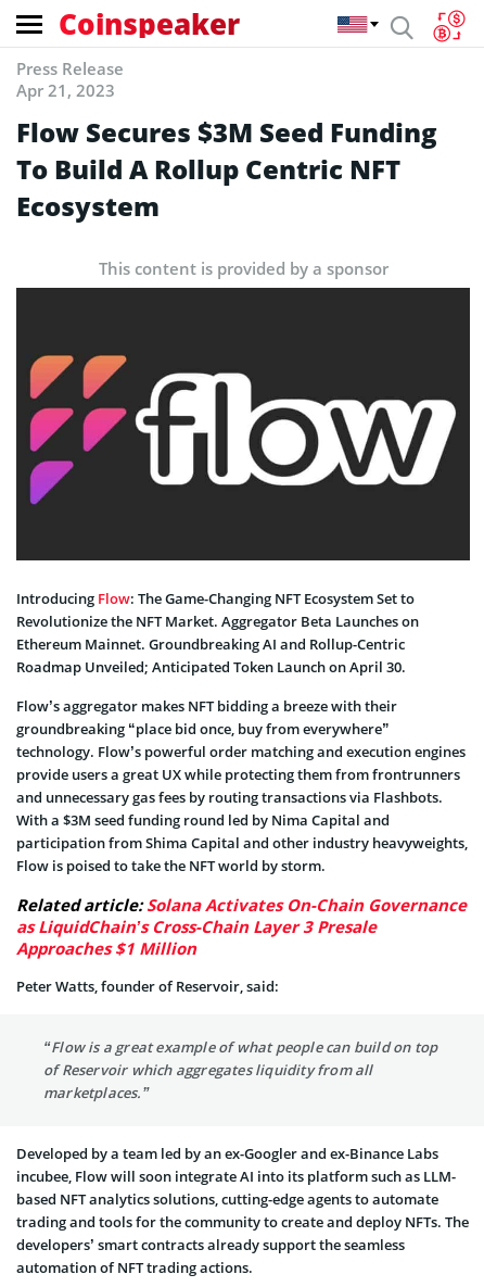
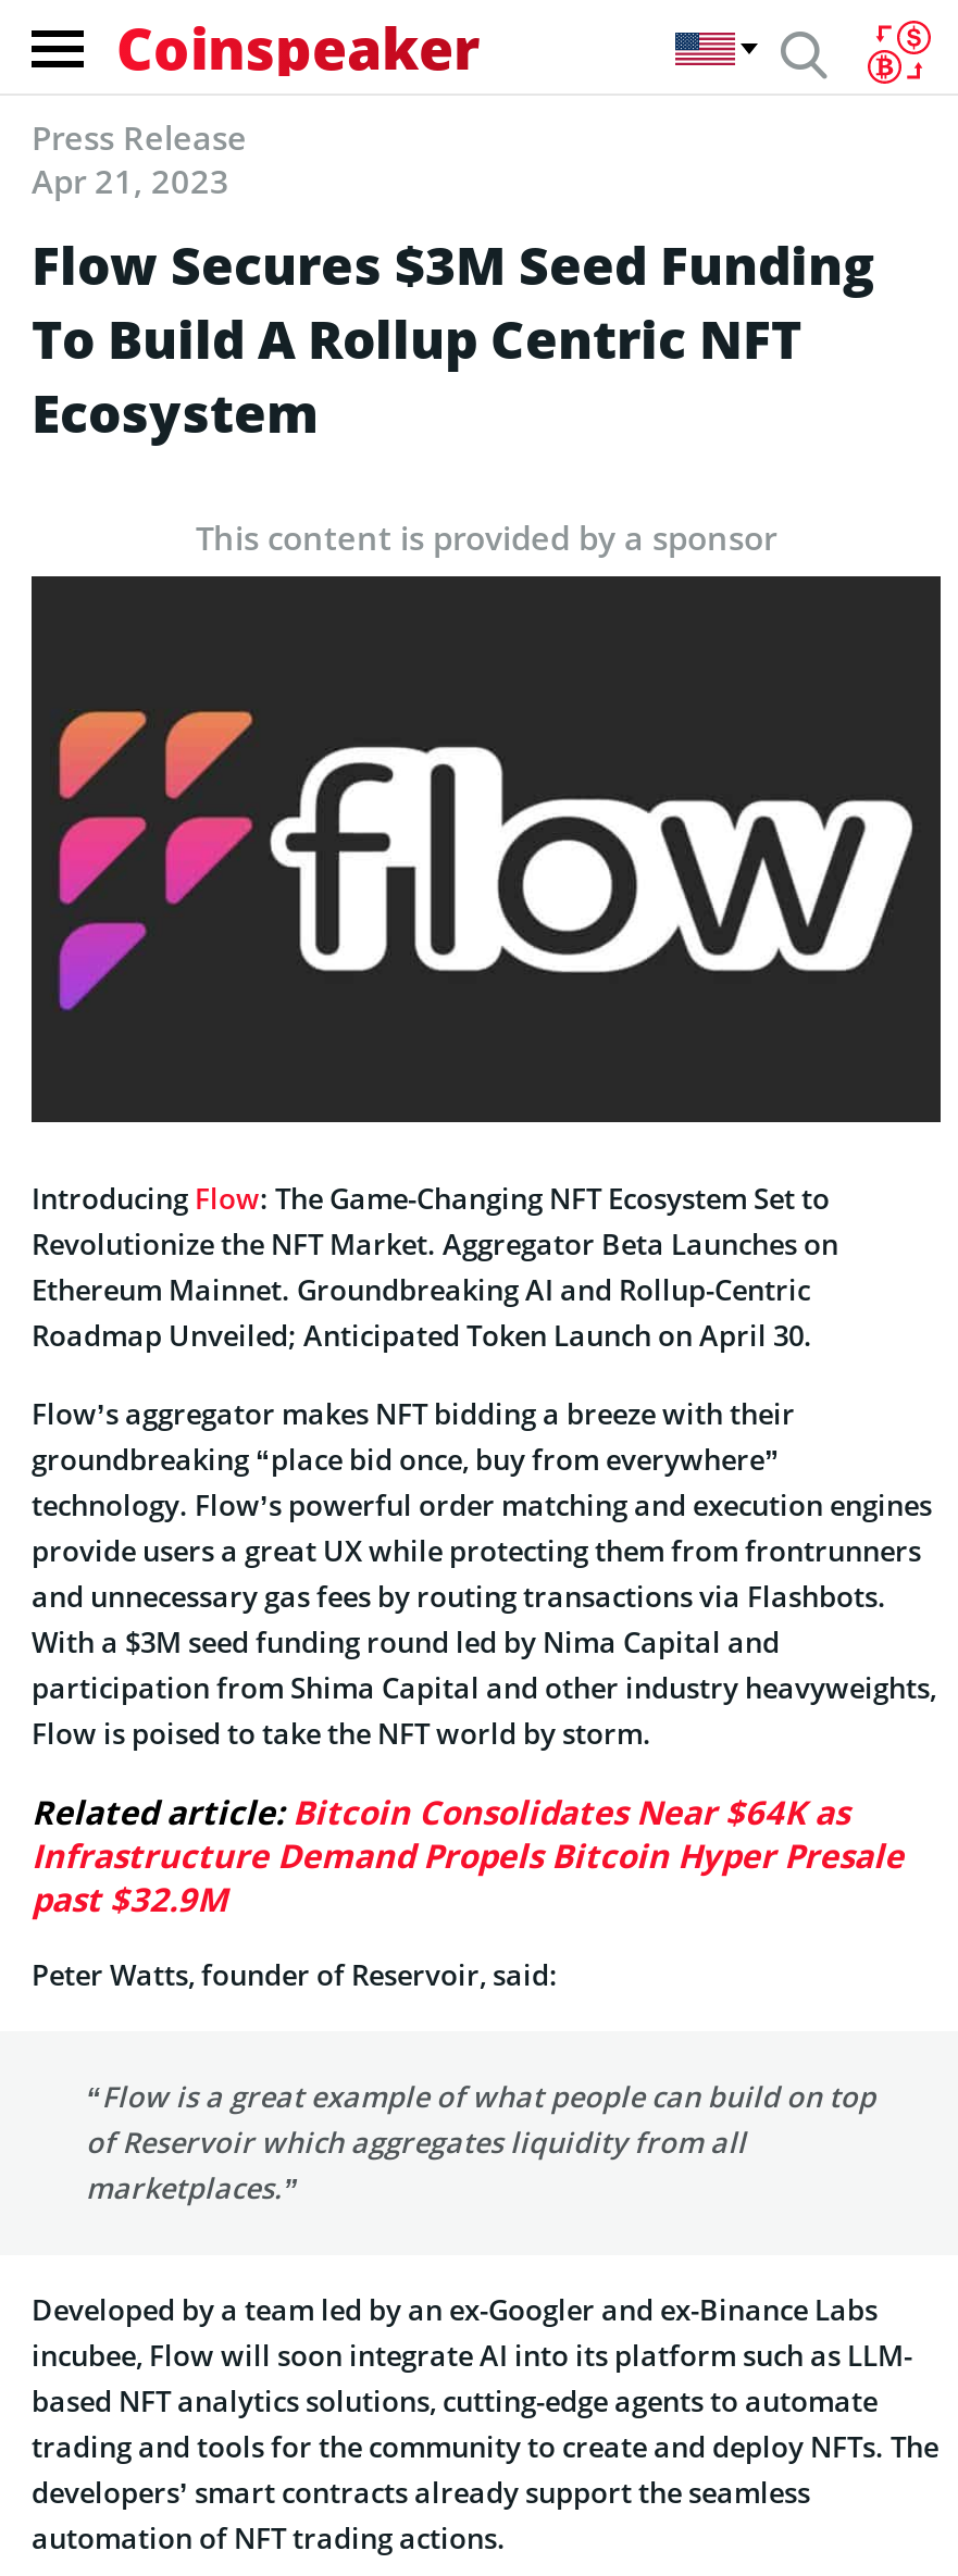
- Related article: Solana Activates On-Chain Governance
- as LiquidChain’s Cross-Chain Layer 3 Presale
- Approaches $1 Million
+ Related article: Bitcoin Consolidates Near $64K as
+ Infrastructure Demand Propels Bitcoin Hyper Presale
+ past $32.9M
